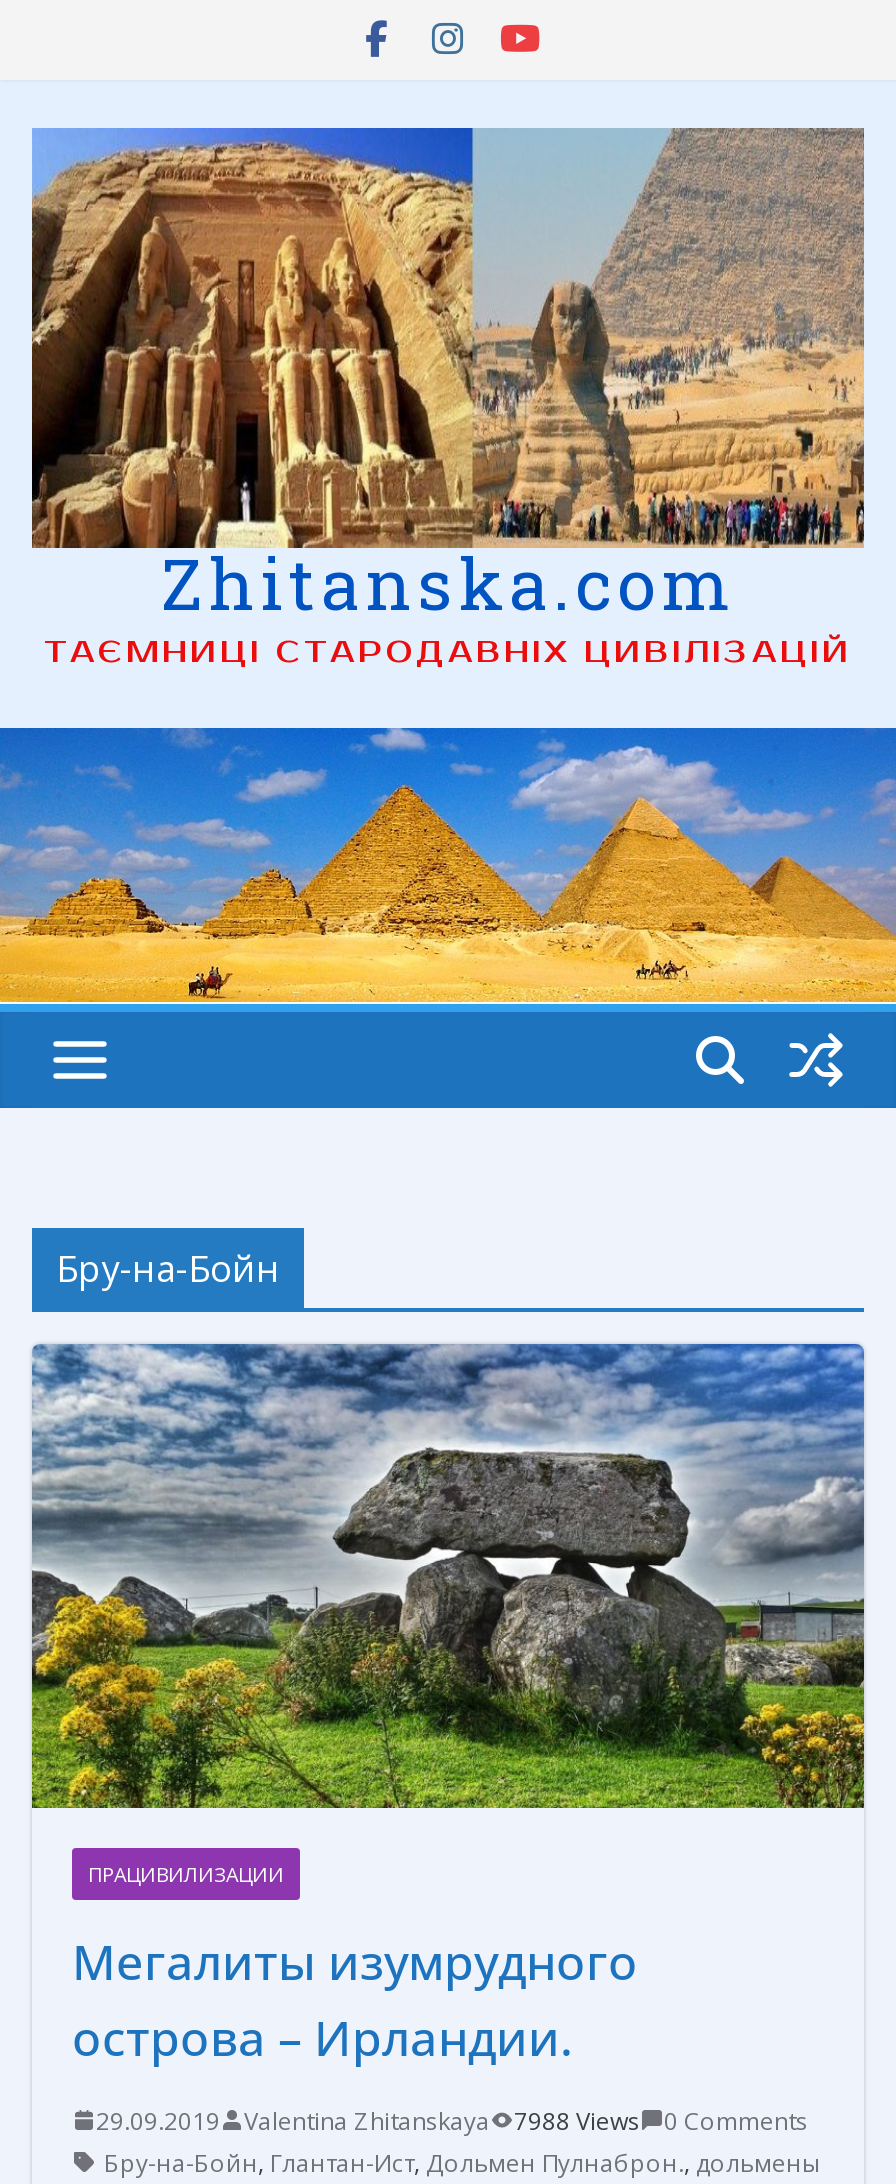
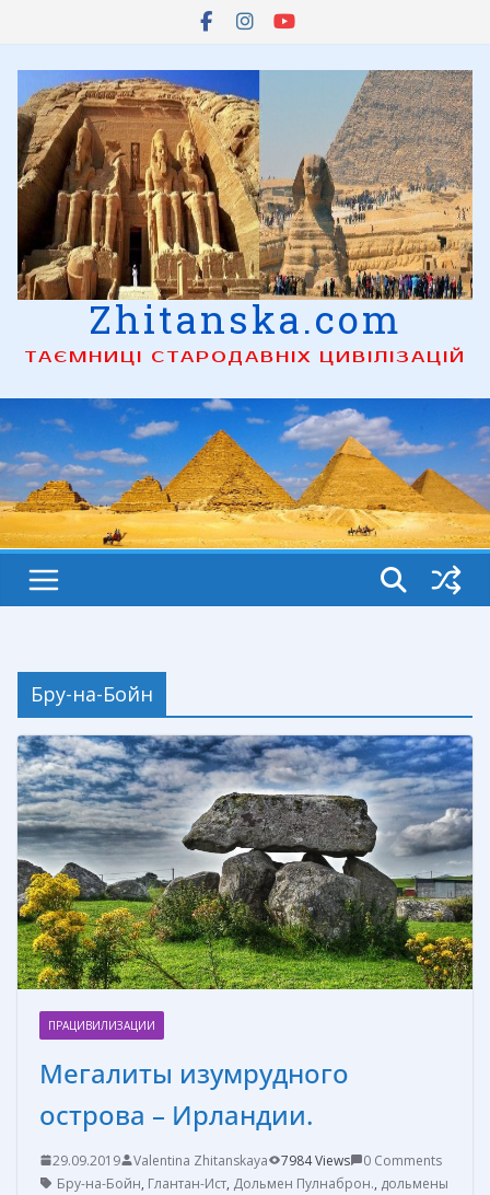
- 29.09.2019 Valentina Zhitanskaya 7988 Views 0 Comments
+ 29.09.2019 Valentina Zhitanskaya 7984 Views 0 Comments
